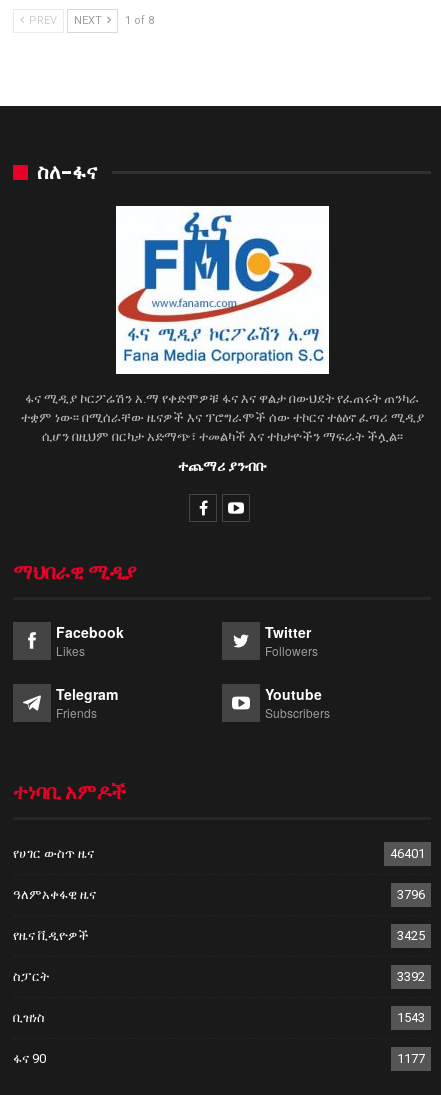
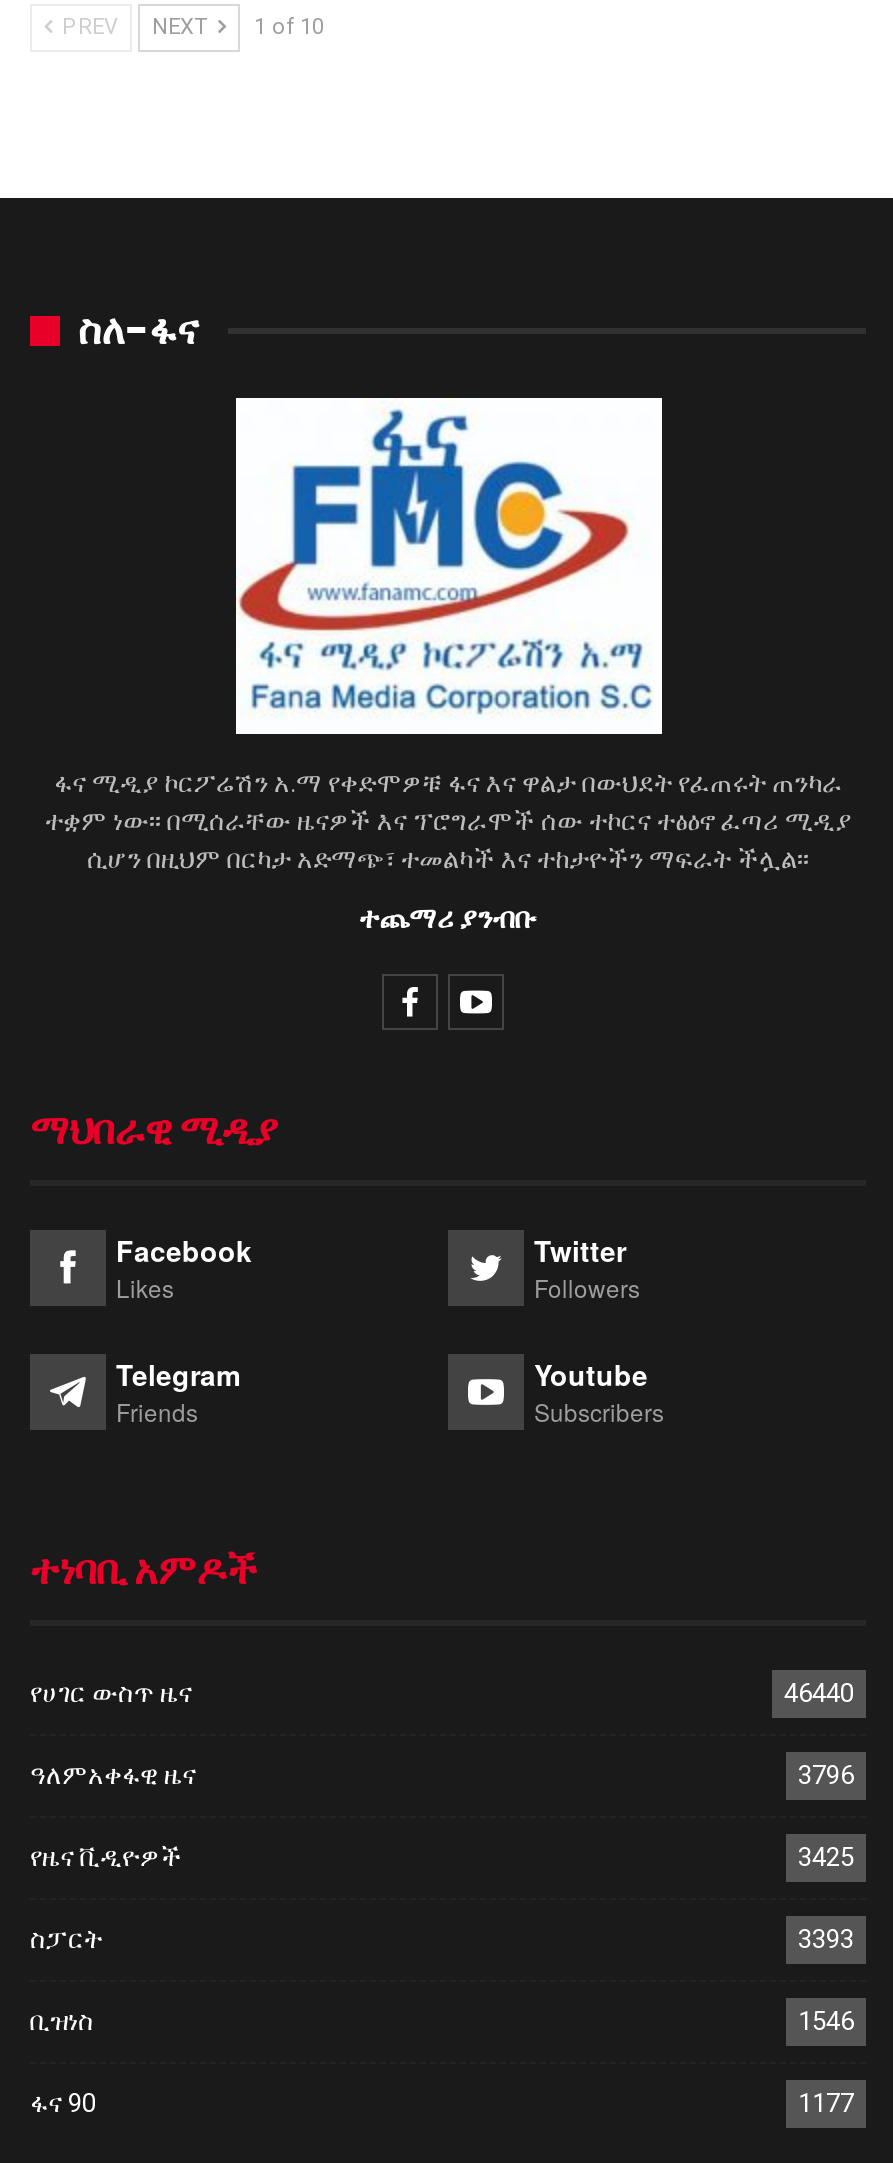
- PREV NEXT 1 of 8
+ PREV NEXT 1 of 10

- 46401
+ 46440

- 3392
+ 3393

- 1543
+ 1546
